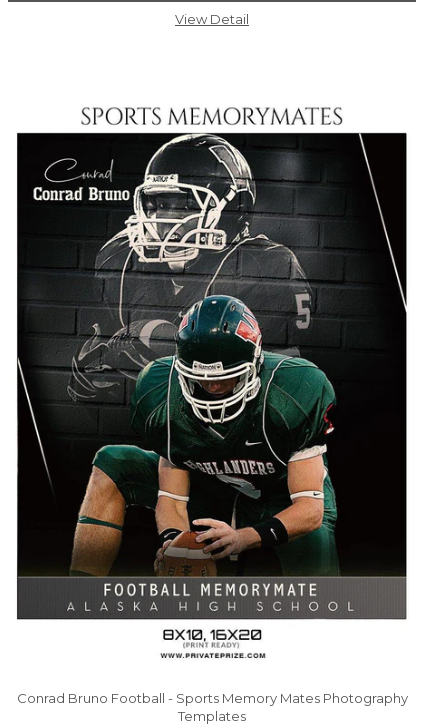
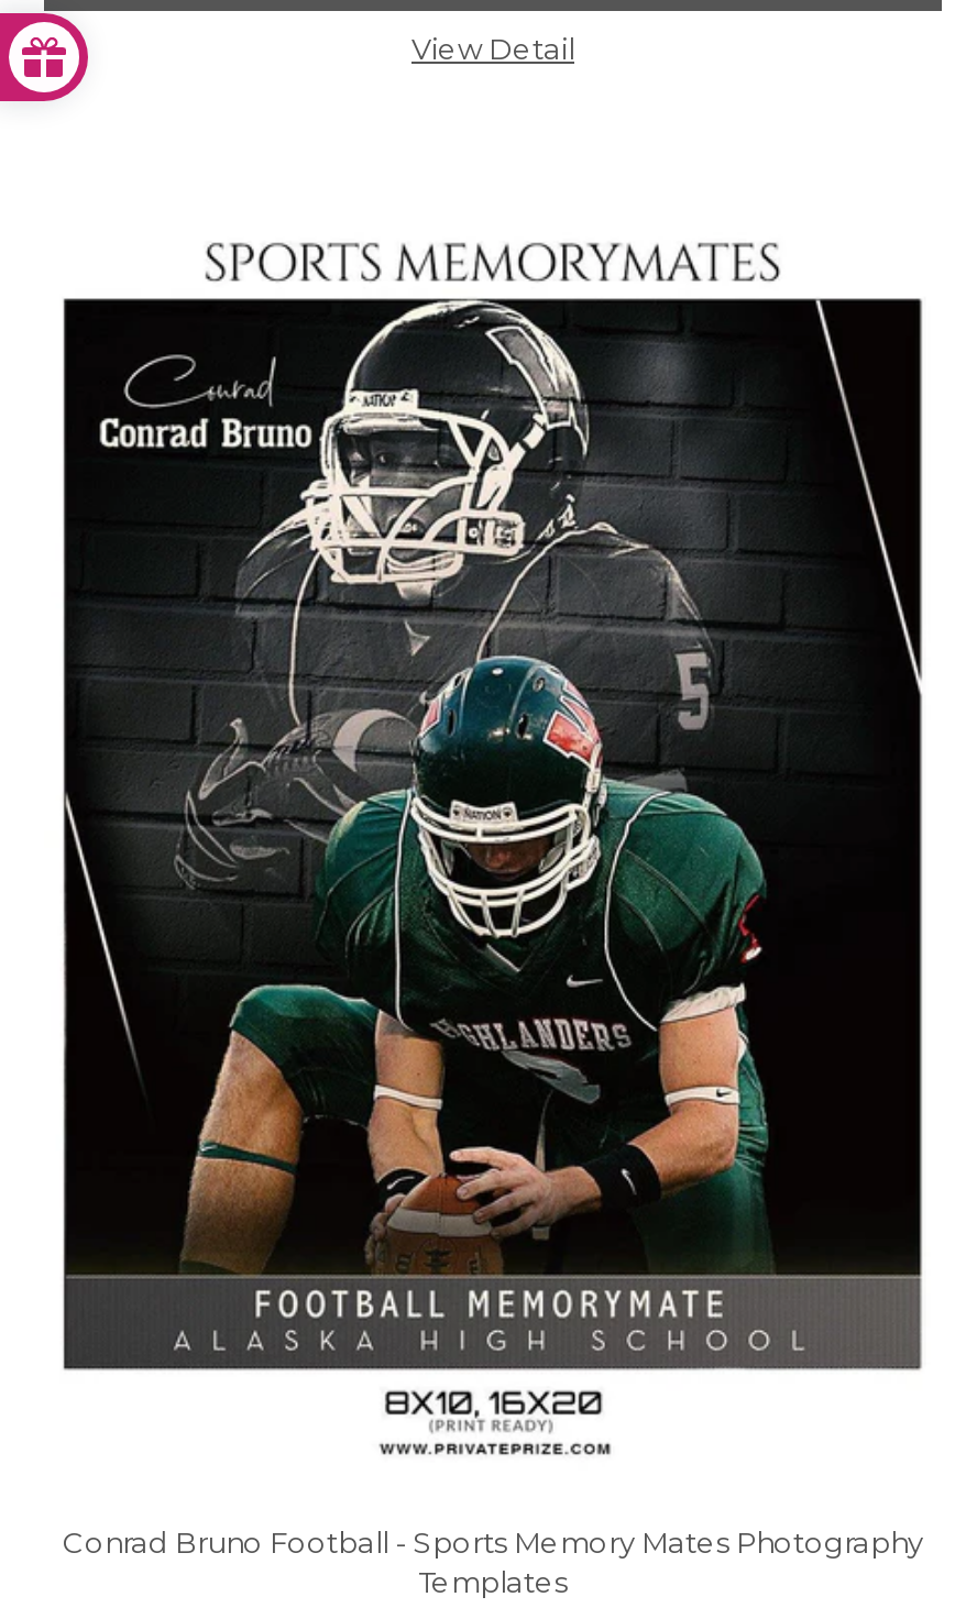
+ [image]
